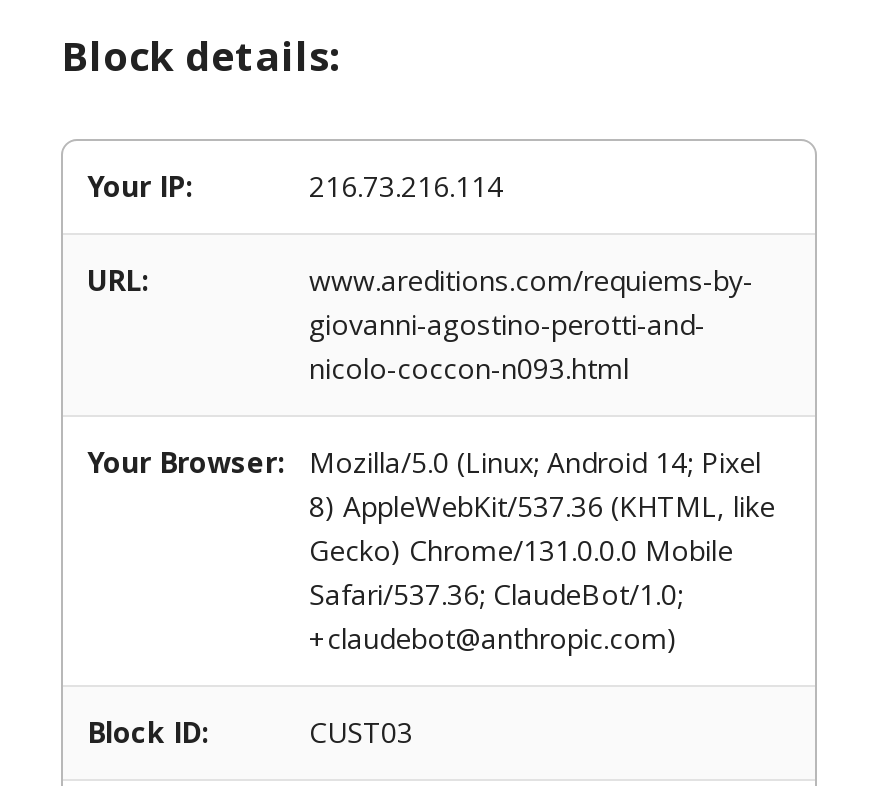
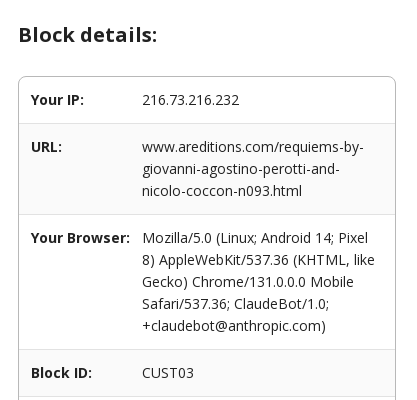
- 216.73.216.114
+ 216.73.216.232
